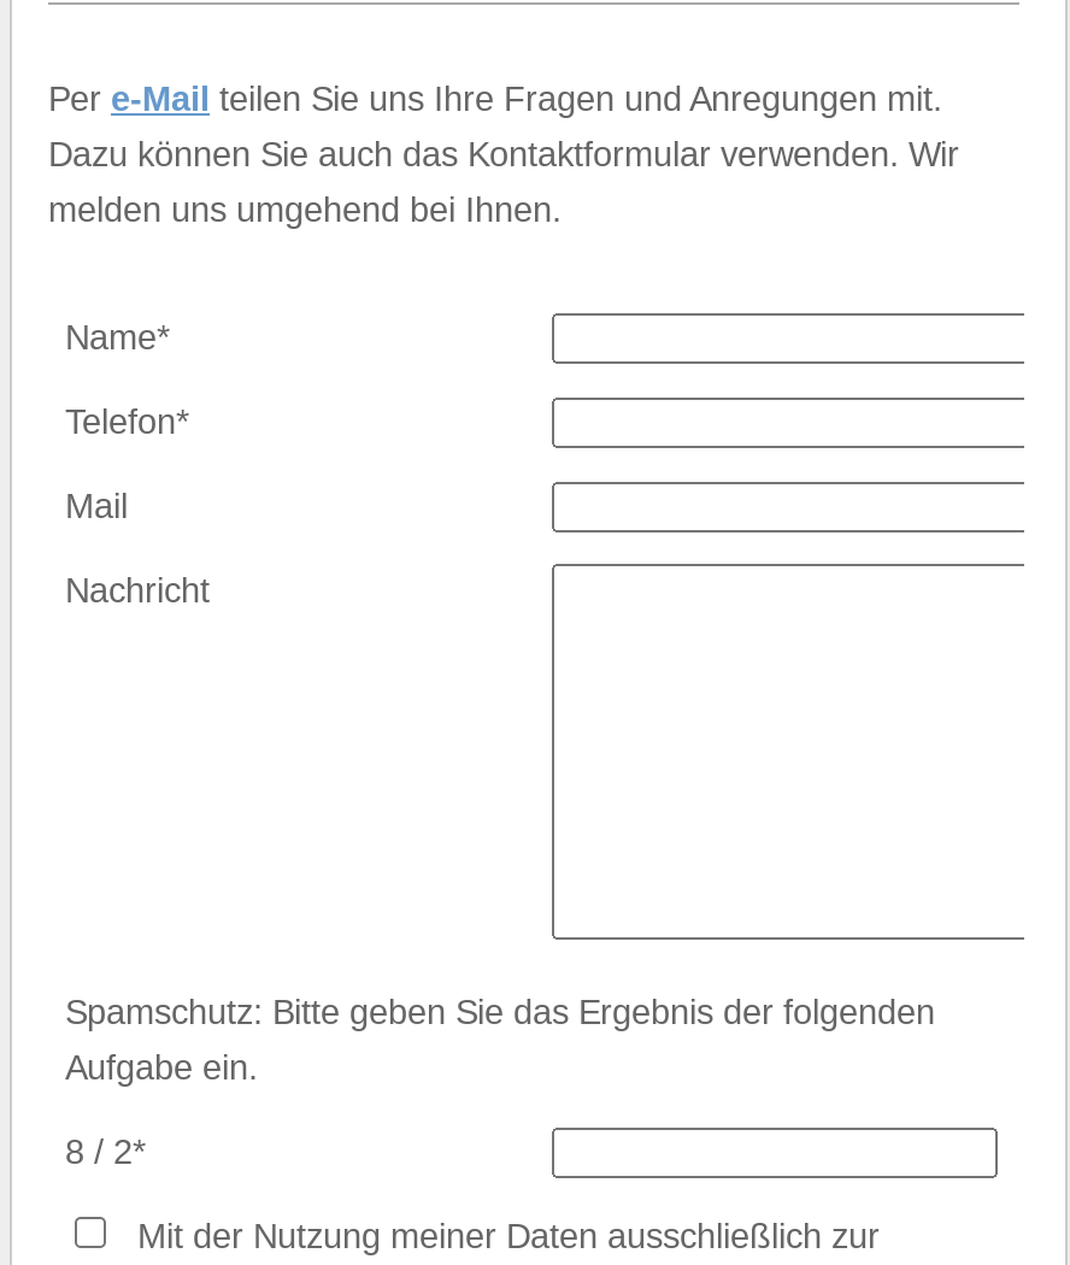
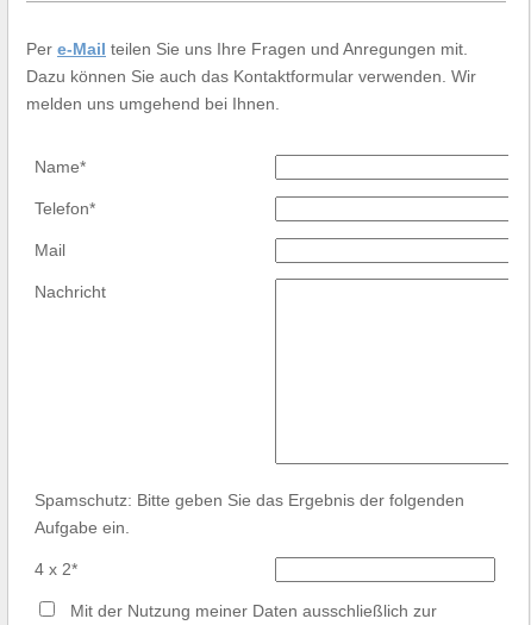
- 8 / 2*
+ 4 x 2*
